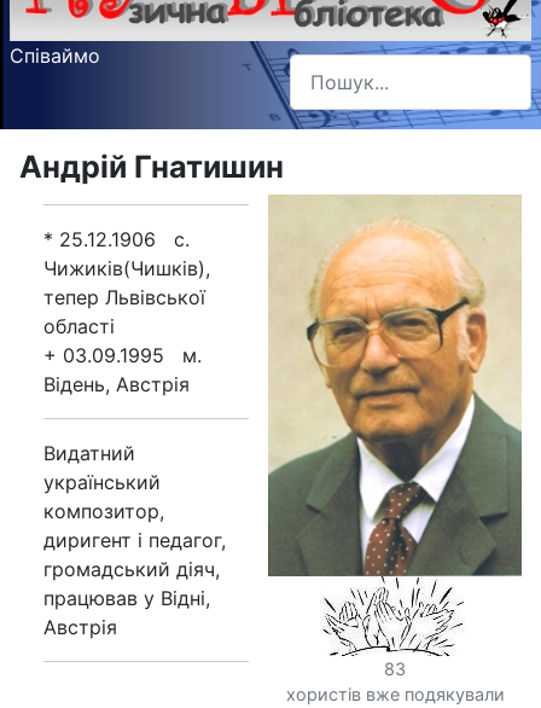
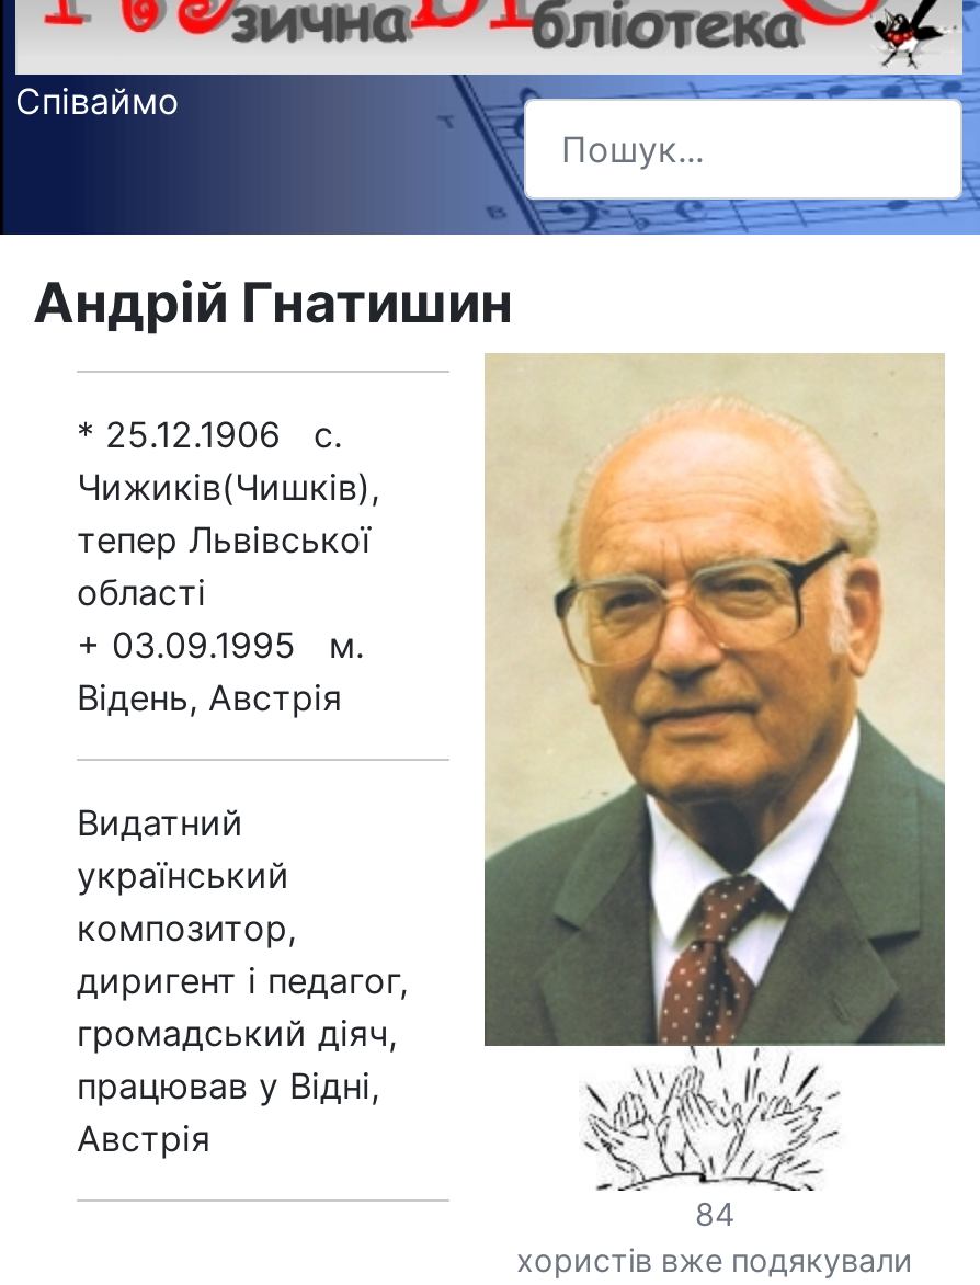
- 83
+ 84
